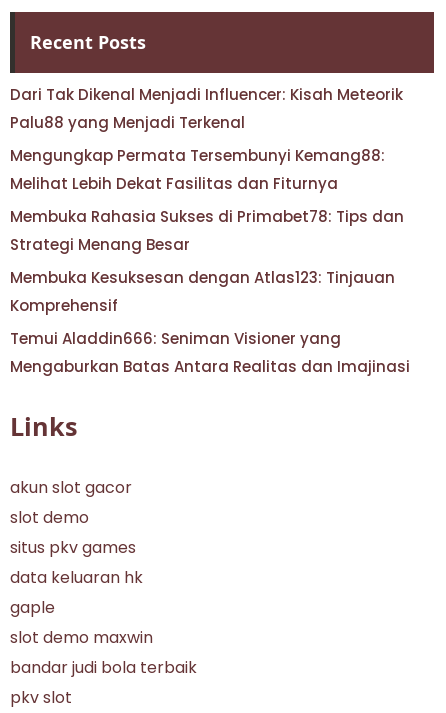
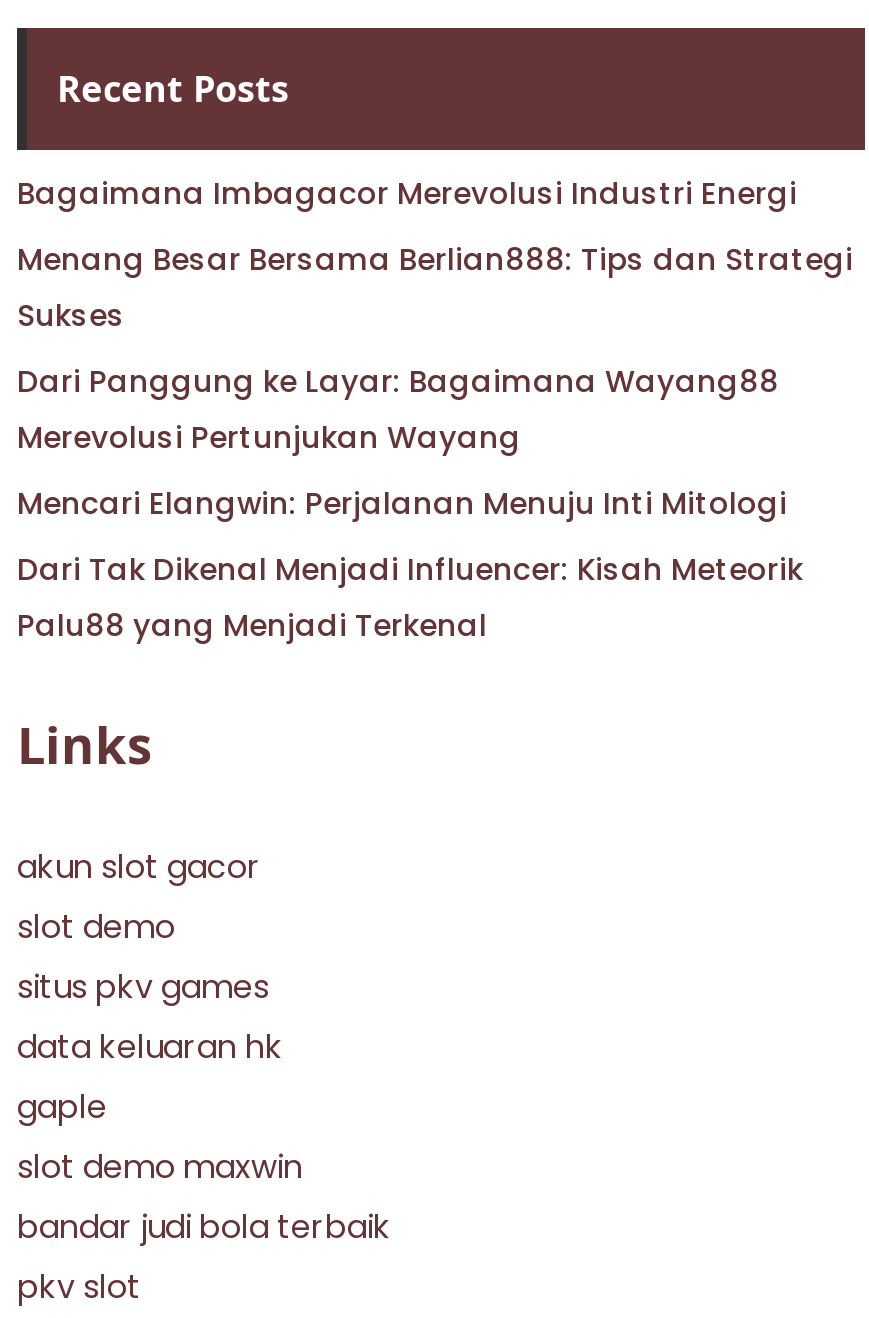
+ Bagaimana Imbagacor Merevolusi Industri Energi
+ Menang Besar Bersama Berlian888: Tips dan Strategi
+ Sukses
+ Dari Panggung ke Layar: Bagaimana Wayang88
+ Merevolusi Pertunjukan Wayang
+ Mencari Elangwin: Perjalanan Menuju Inti Mitologi

moved down: Dari Tak Dikenal Menjadi Influencer: Kisah Meteorik | Palu88 yang Menjadi Terkenal

- Mengungkap Permata Tersembunyi Kemang88:
- Melihat Lebih Dekat Fasilitas dan Fiturnya
- Membuka Rahasia Sukses di Primabet78: Tips dan
- Strategi Menang Besar
- Membuka Kesuksesan dengan Atlas123: Tinjauan
- Komprehensif
- Temui Aladdin666: Seniman Visioner yang
- Mengaburkan Batas Antara Realitas dan Imajinasi
